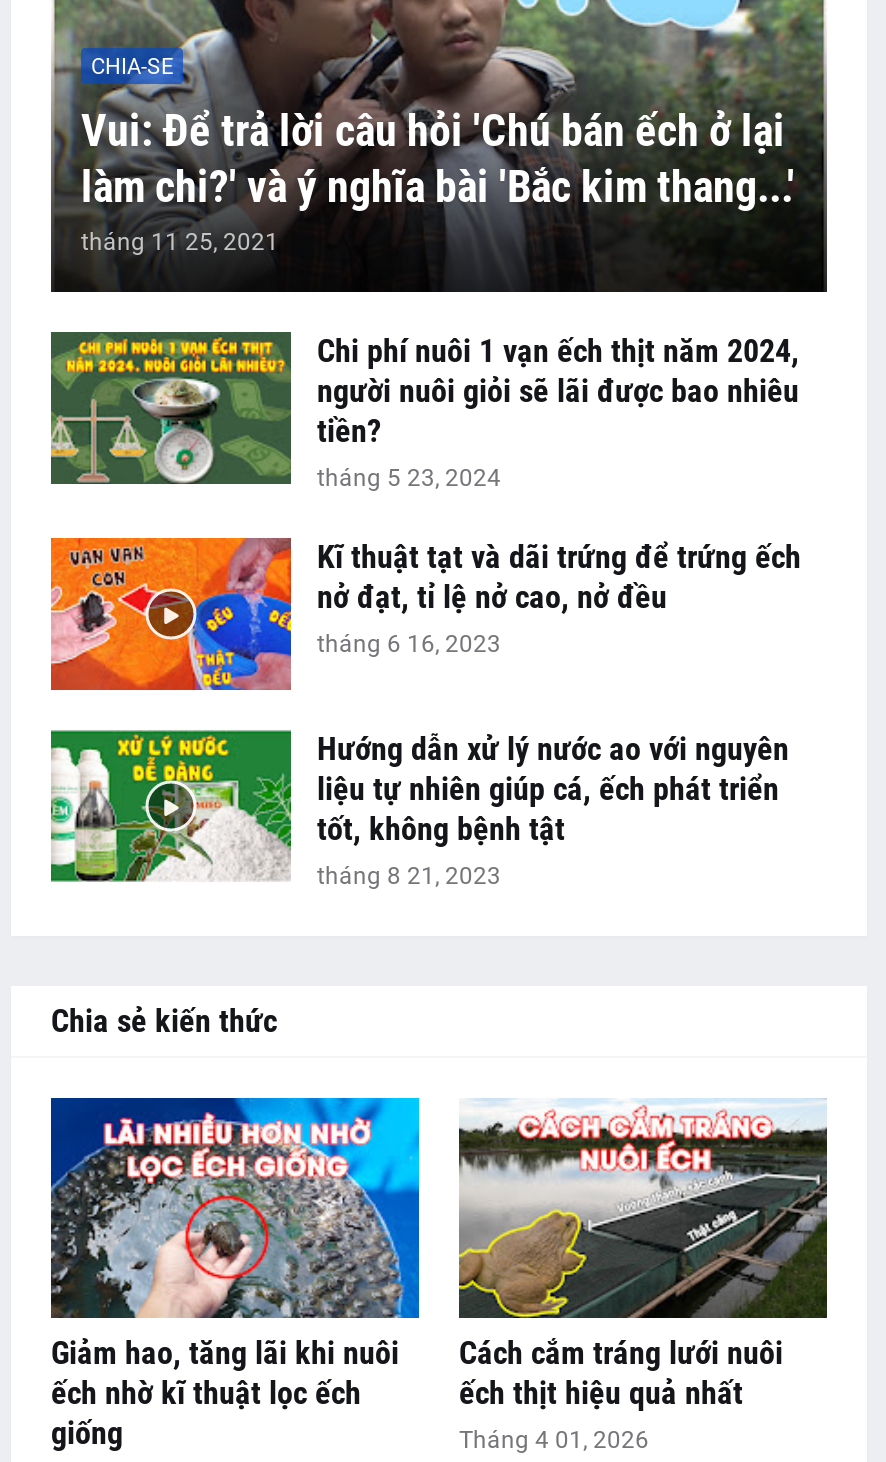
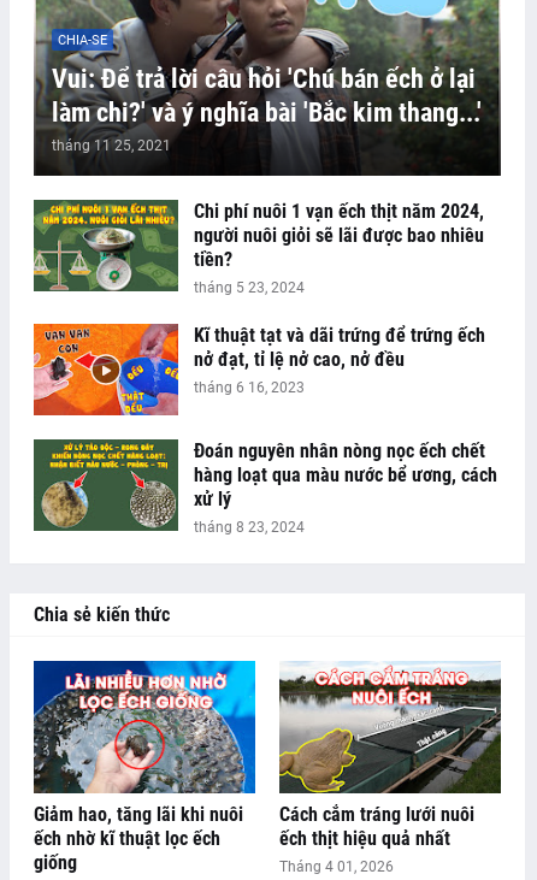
- [image]
- Hướng dẫn xử lý nước ao với nguyên
- liệu tự nhiên giúp cá, ếch phát triển
- tốt, không bệnh tật
- tháng 8 21, 2023
+ [image]
+ Đoán nguyên nhân nòng nọc ếch chết
+ hàng loạt qua màu nước bể ương, cách
+ xử lý
+ tháng 8 23, 2024
